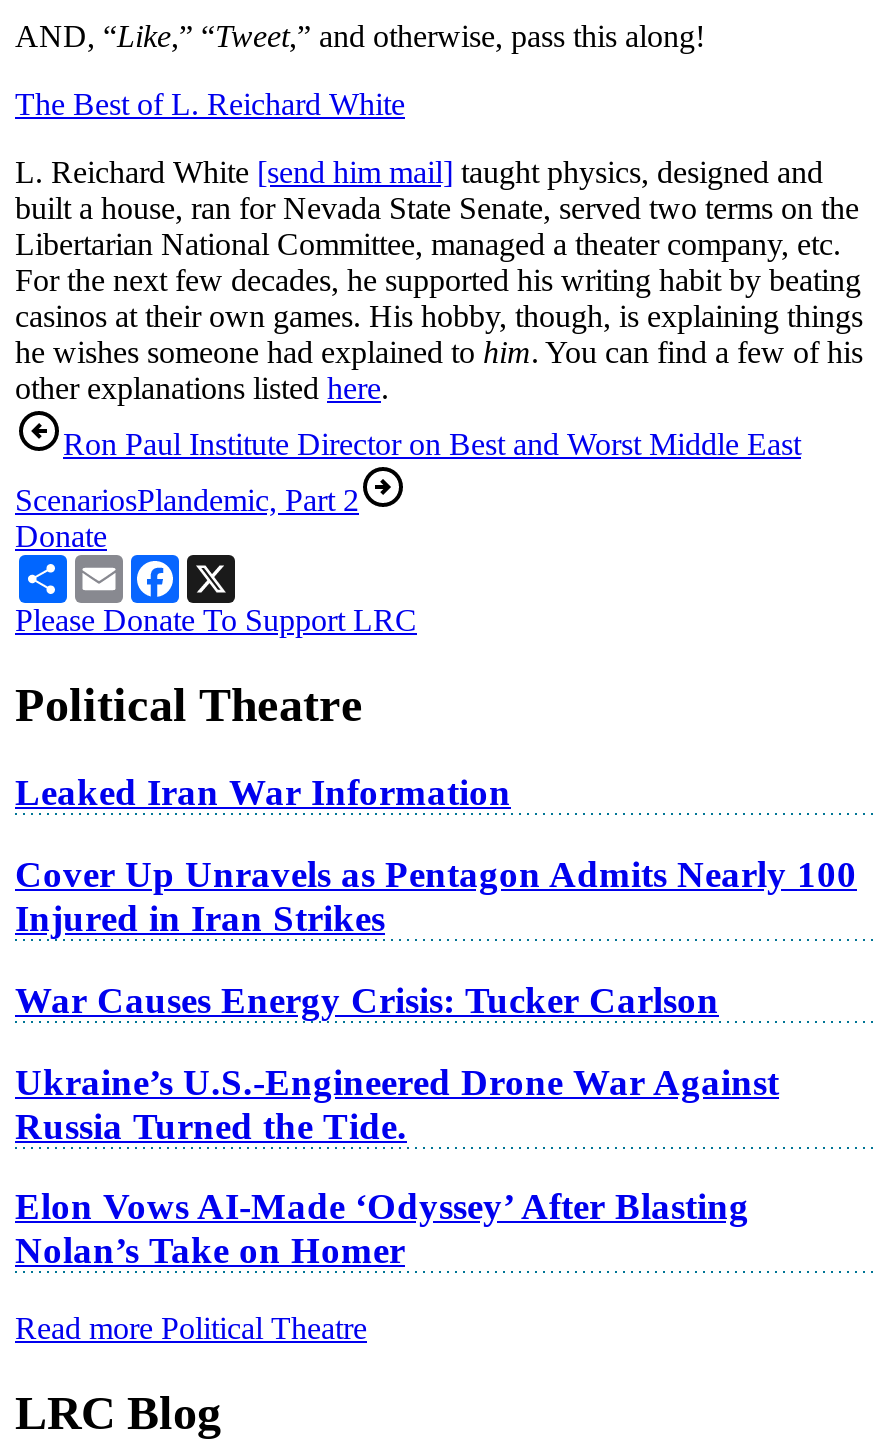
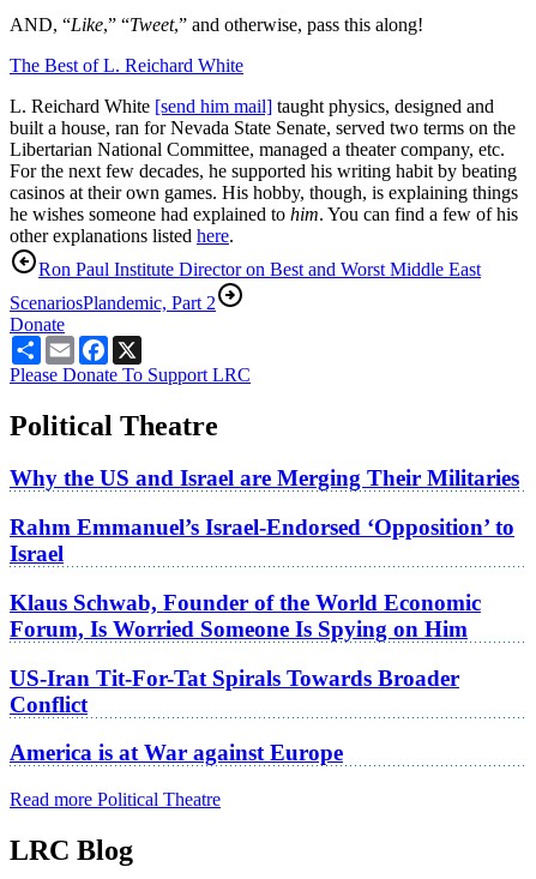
- Leaked Iran War Information
+ Why the US and Israel are Merging Their Militaries

- Cover Up Unravels as Pentagon Admits Nearly 100
- Injured in Iran Strikes
+ Rahm Emmanuel’s Israel-Endorsed ‘Opposition’ to
+ Israel

- War Causes Energy Crisis: Tucker Carlson
+ Klaus Schwab, Founder of the World Economic
+ Forum, Is Worried Someone Is Spying on Him

- Ukraine’s U.S.-Engineered Drone War Against
- Russia Turned the Tide.
+ US-Iran Tit-For-Tat Spirals Towards Broader
+ Conflict

- Elon Vows AI-Made ‘Odyssey’ After Blasting
- Nolan’s Take on Homer
+ America is at War against Europe
